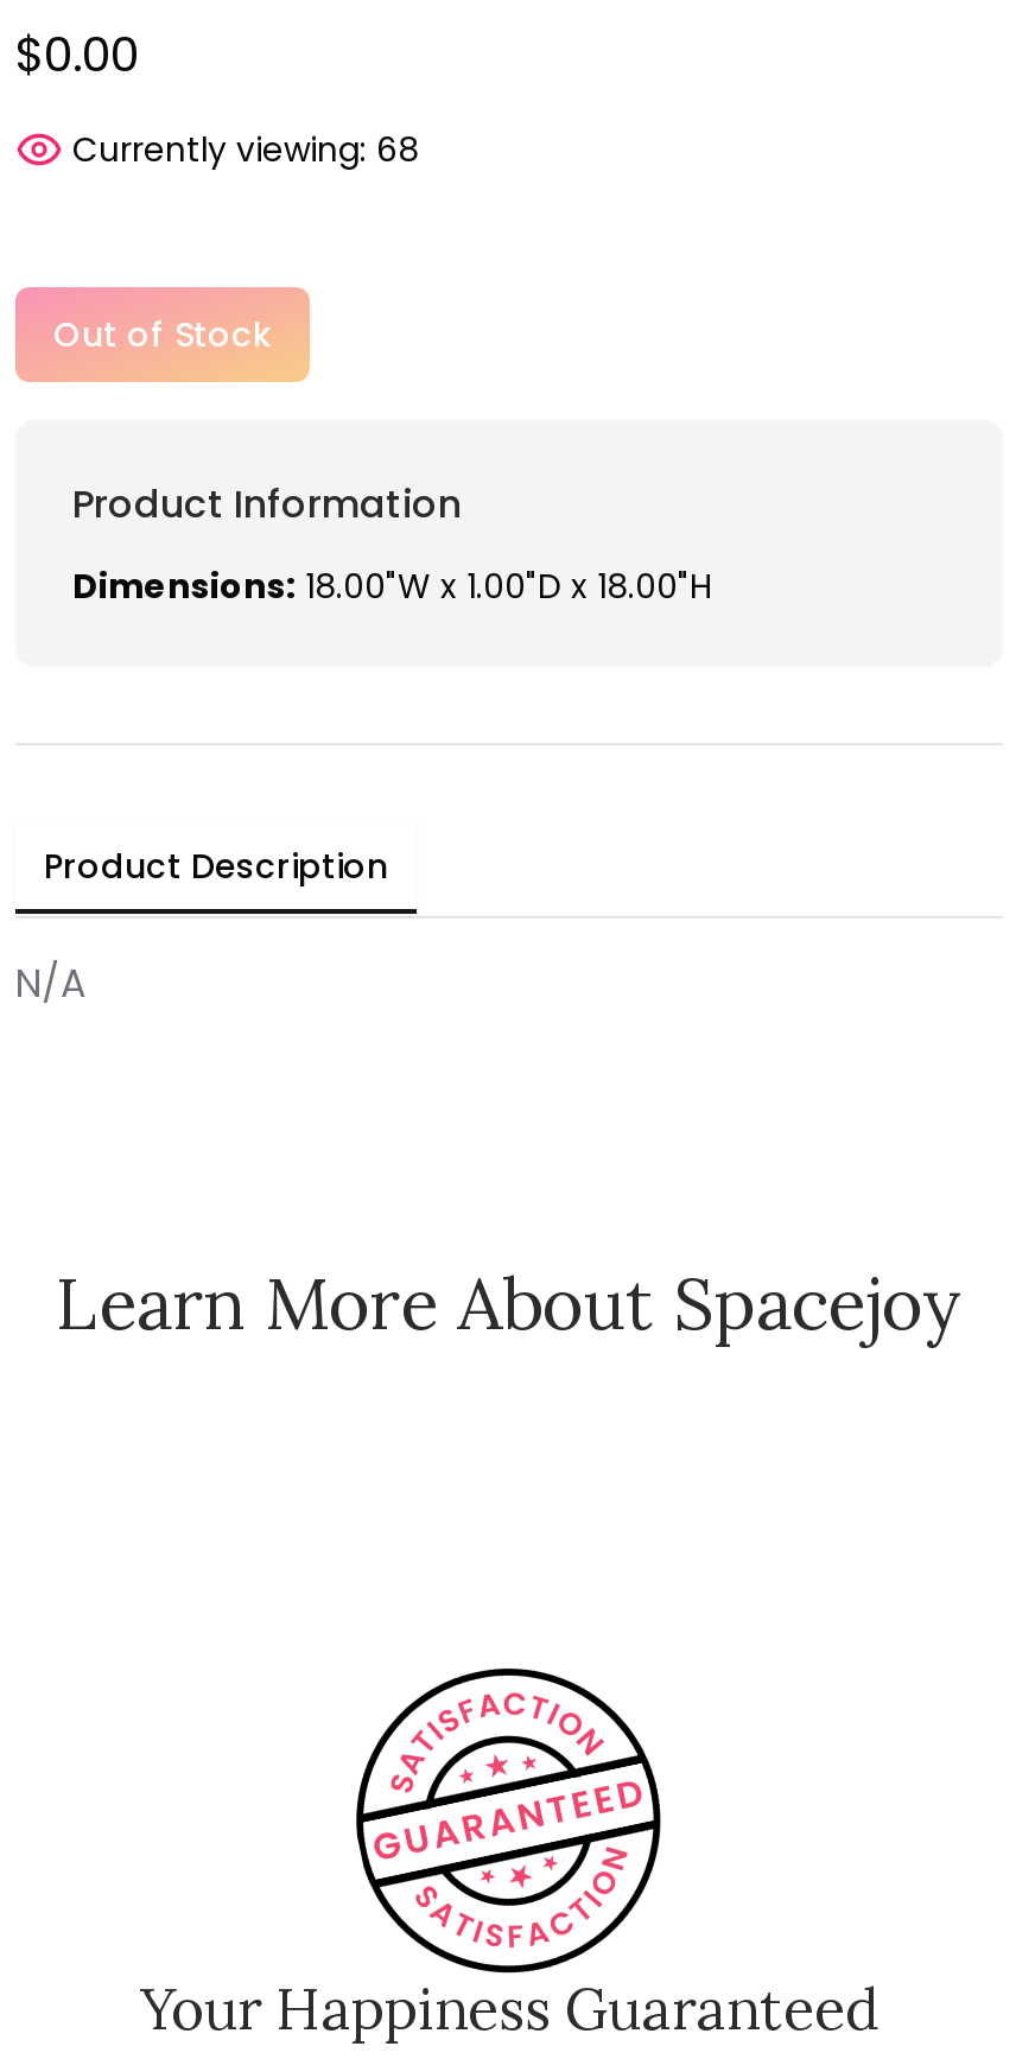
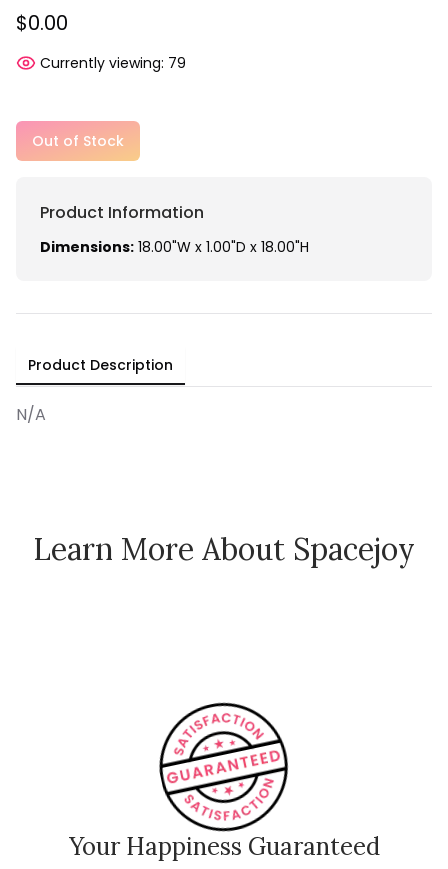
- Currently viewing: 68
+ Currently viewing: 79
